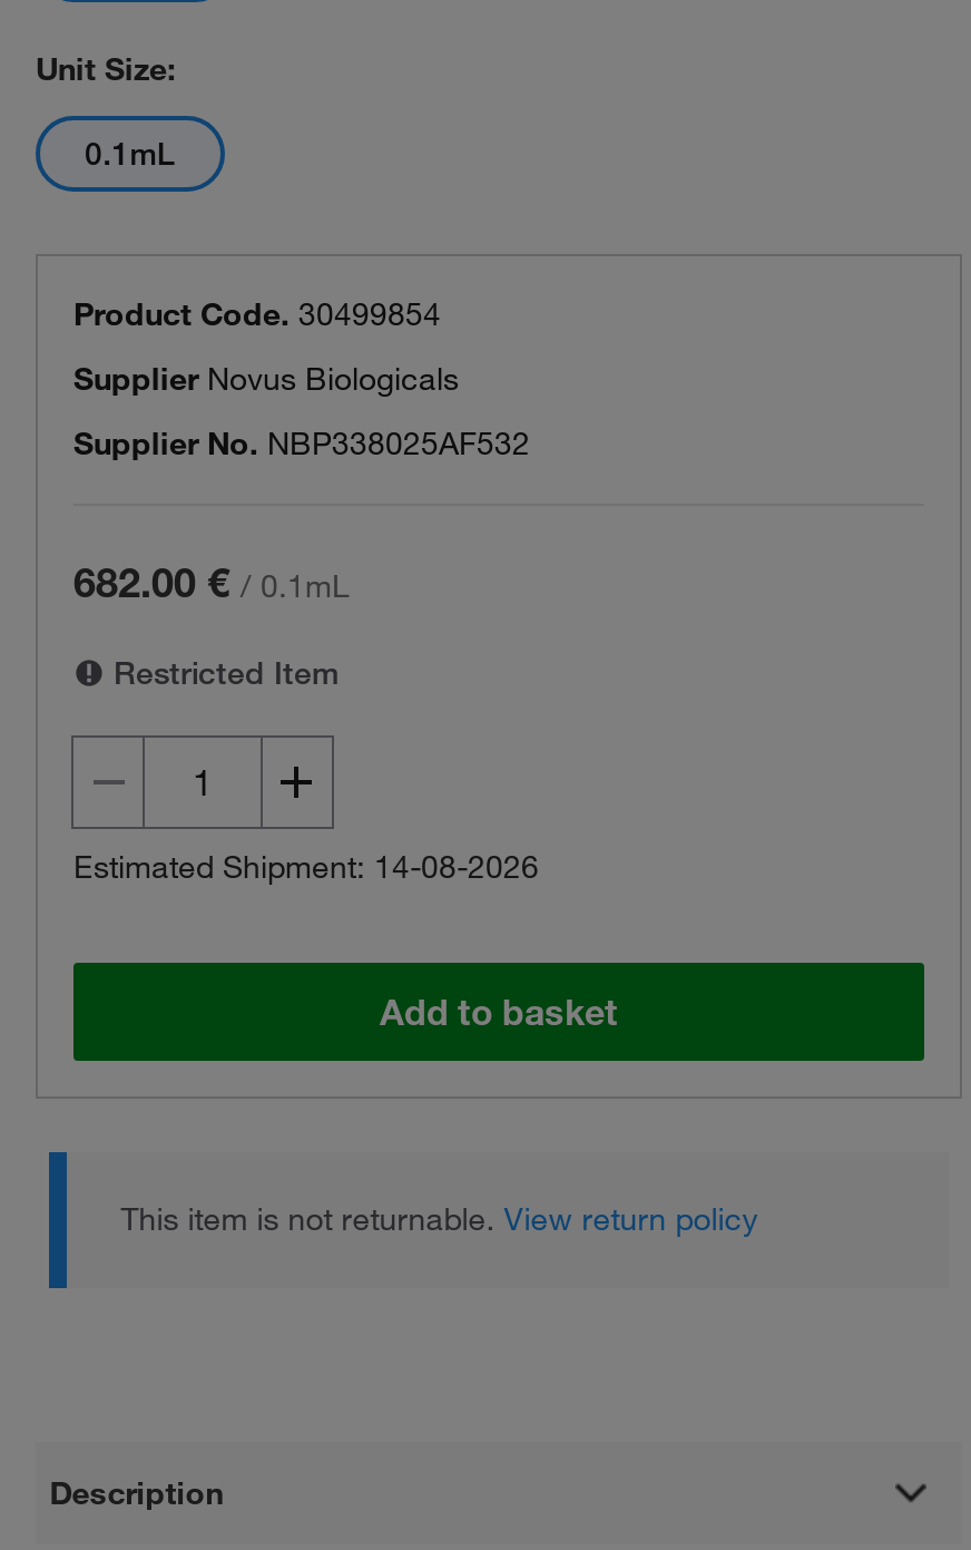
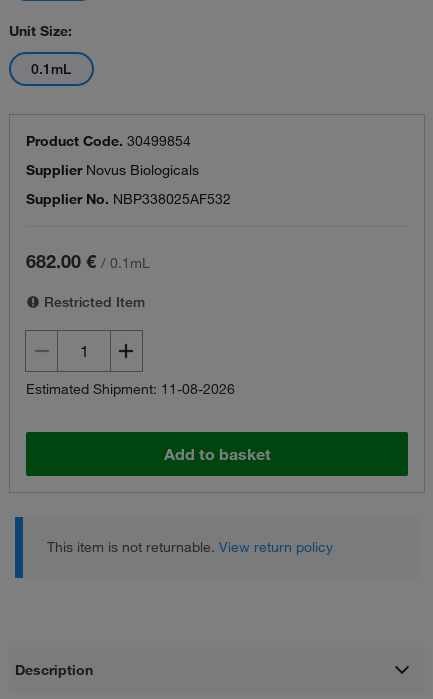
- Estimated Shipment: 14-08-2026
+ Estimated Shipment: 11-08-2026
